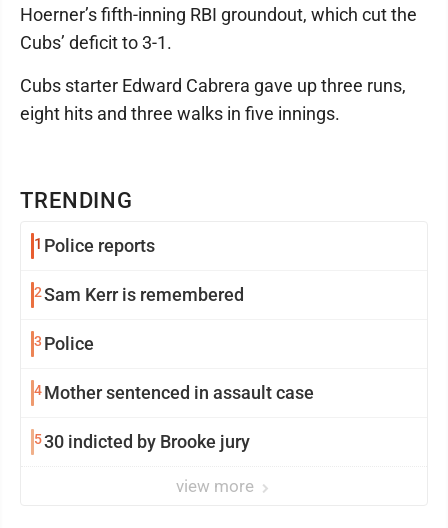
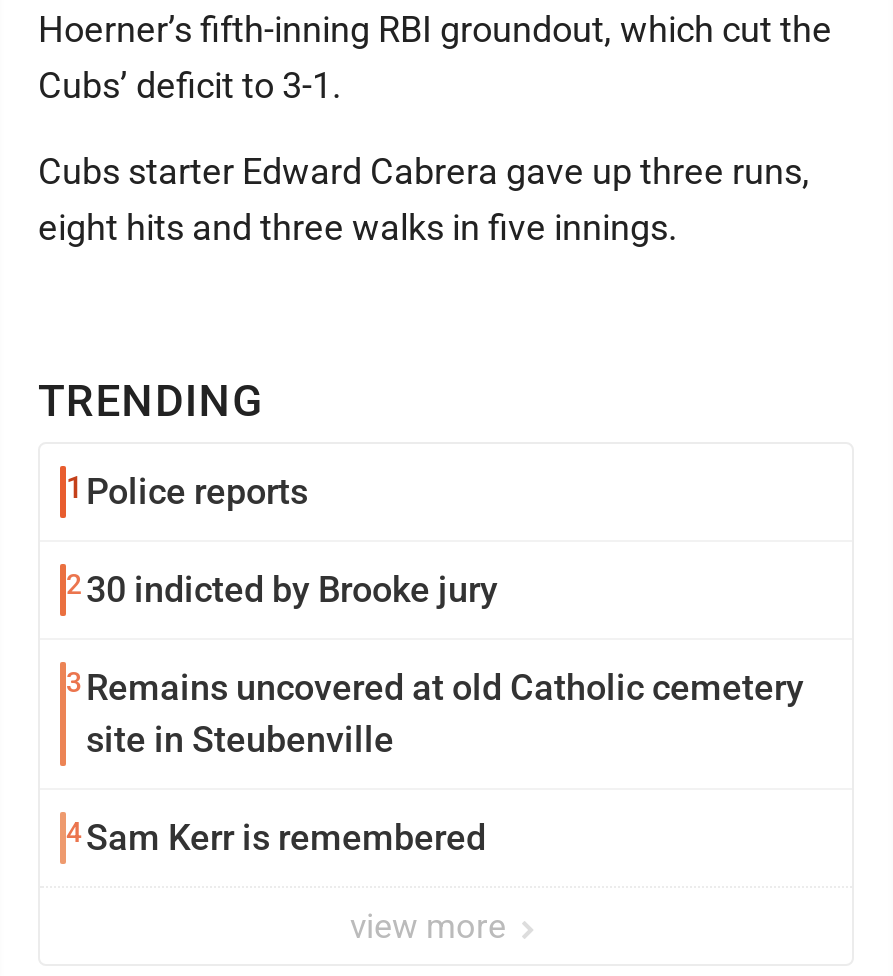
- 2 Sam Kerr is remembered
- 3 Police
- 4 Mother sentenced in assault case
- 5 30 indicted by Brooke jury
+ 2 30 indicted by Brooke jury
+ 3 Remains uncovered at old Catholic cemetery
+ site in Steubenville
+ 4 Sam Kerr is remembered
